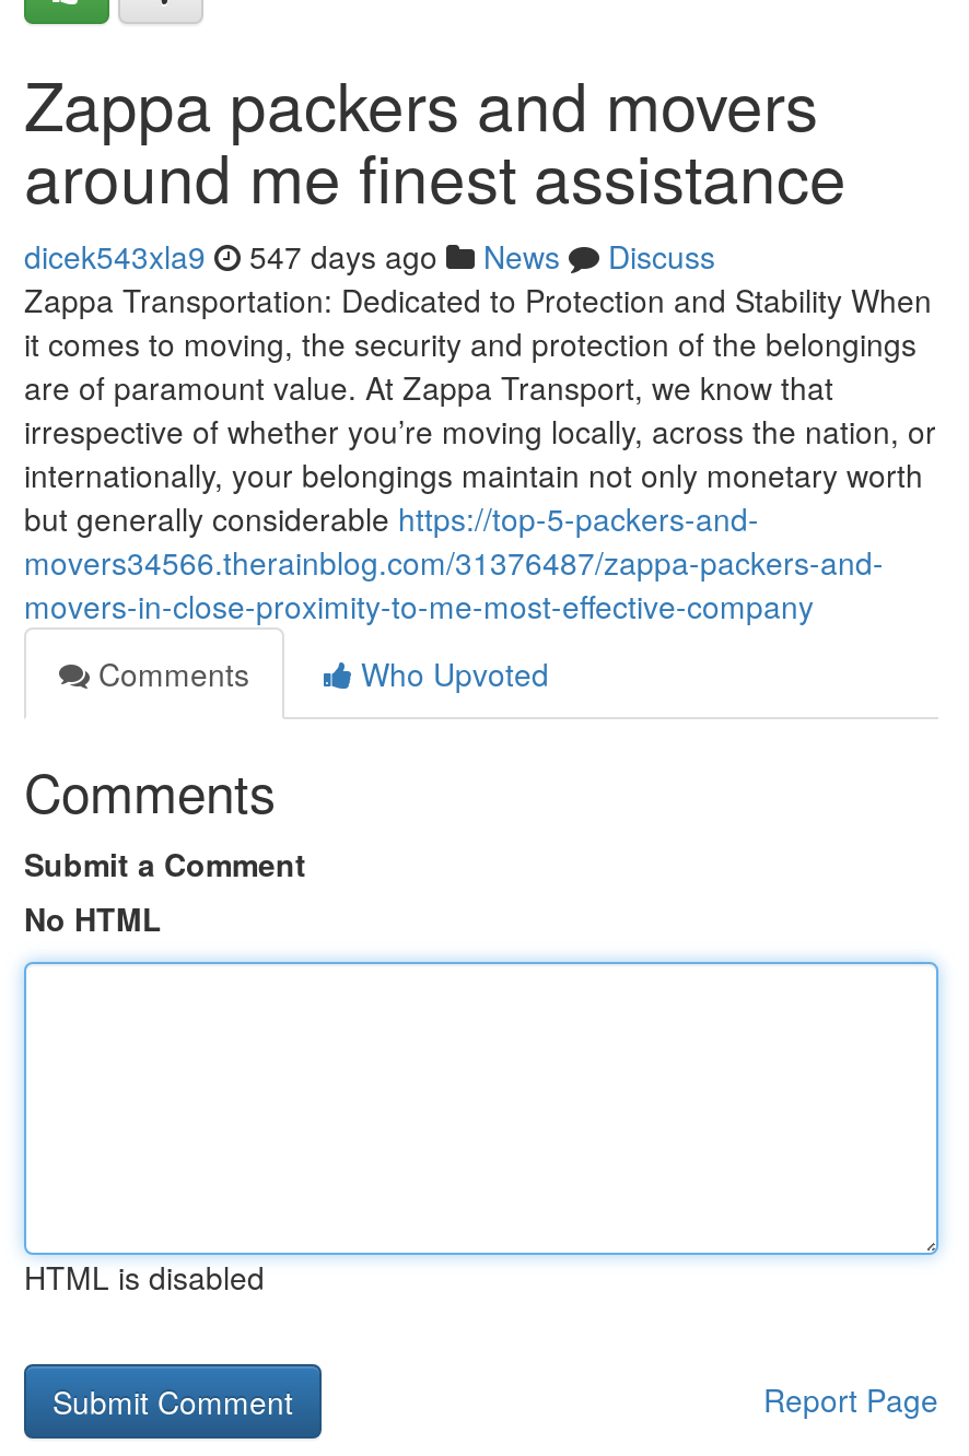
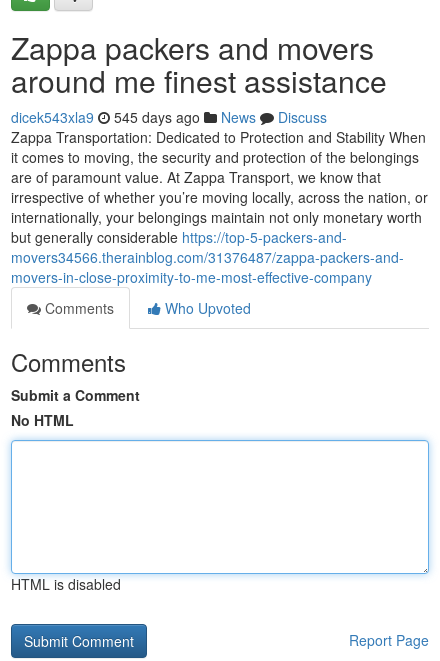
- dicek543xla9 547 days ago News Discuss
+ dicek543xla9 545 days ago News Discuss
